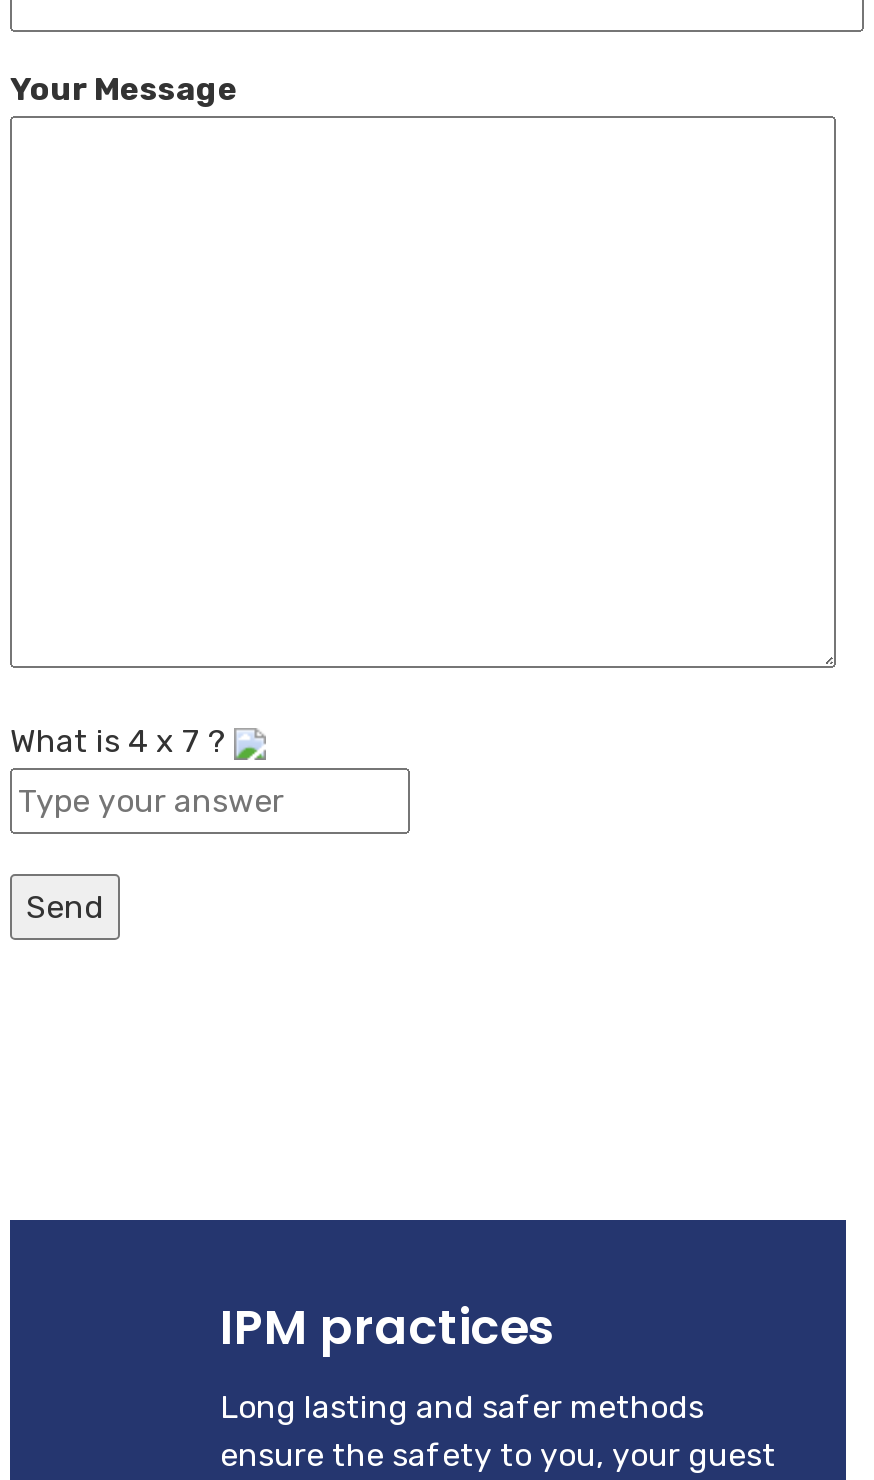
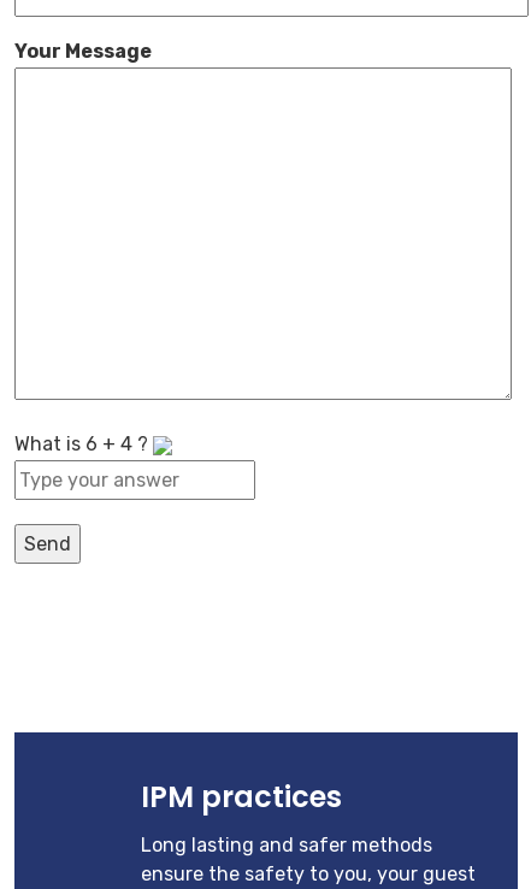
- What is 4 x 7?
+ What is 6 + 4?
